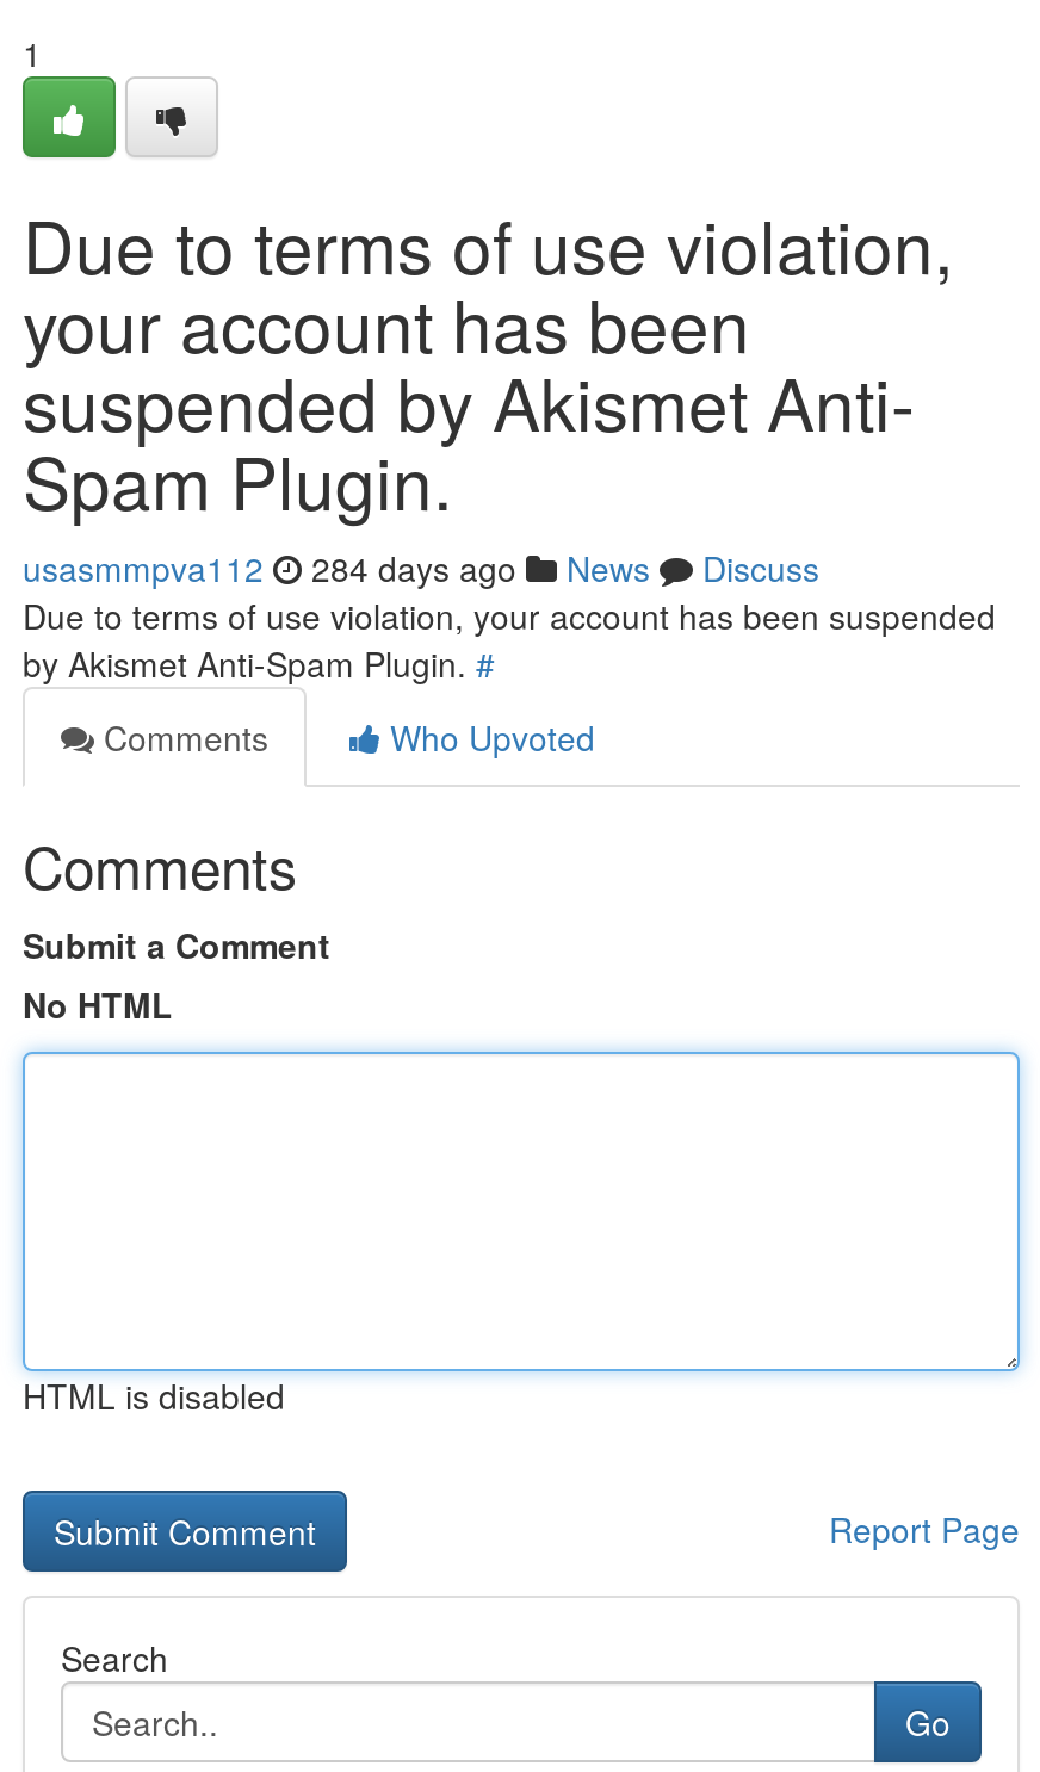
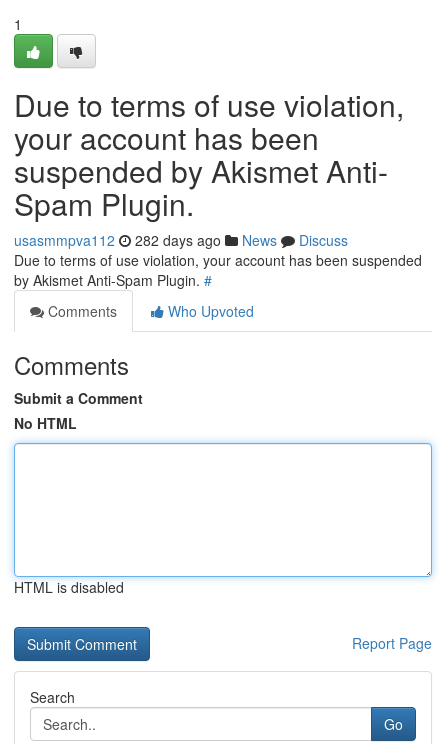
- usasmmpva112 284 days ago News Discuss
+ usasmmpva112 282 days ago News Discuss
